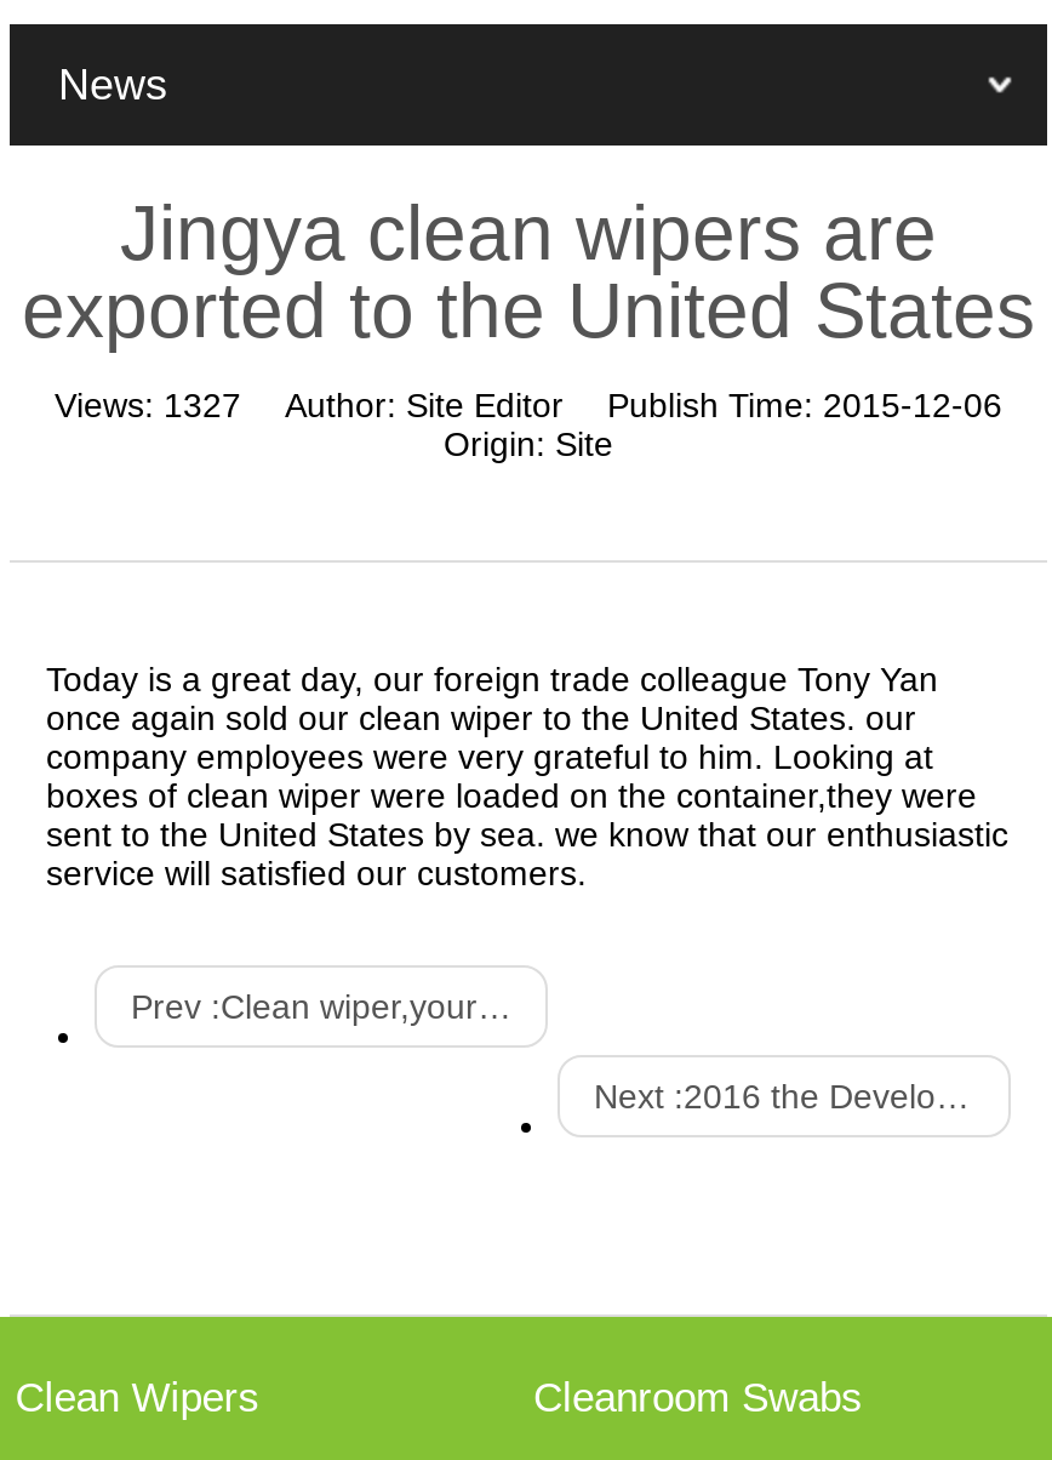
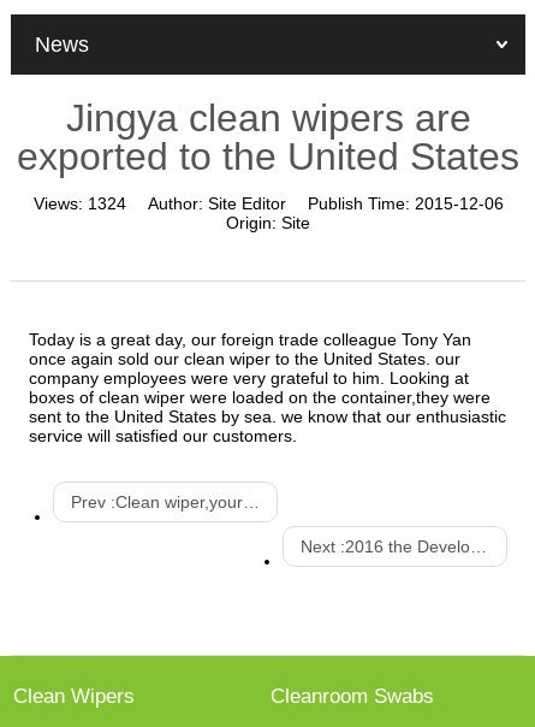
- Views: 1327 Author: Site Editor Publish Time: 2015-12-06
+ Views: 1324 Author: Site Editor Publish Time: 2015-12-06
